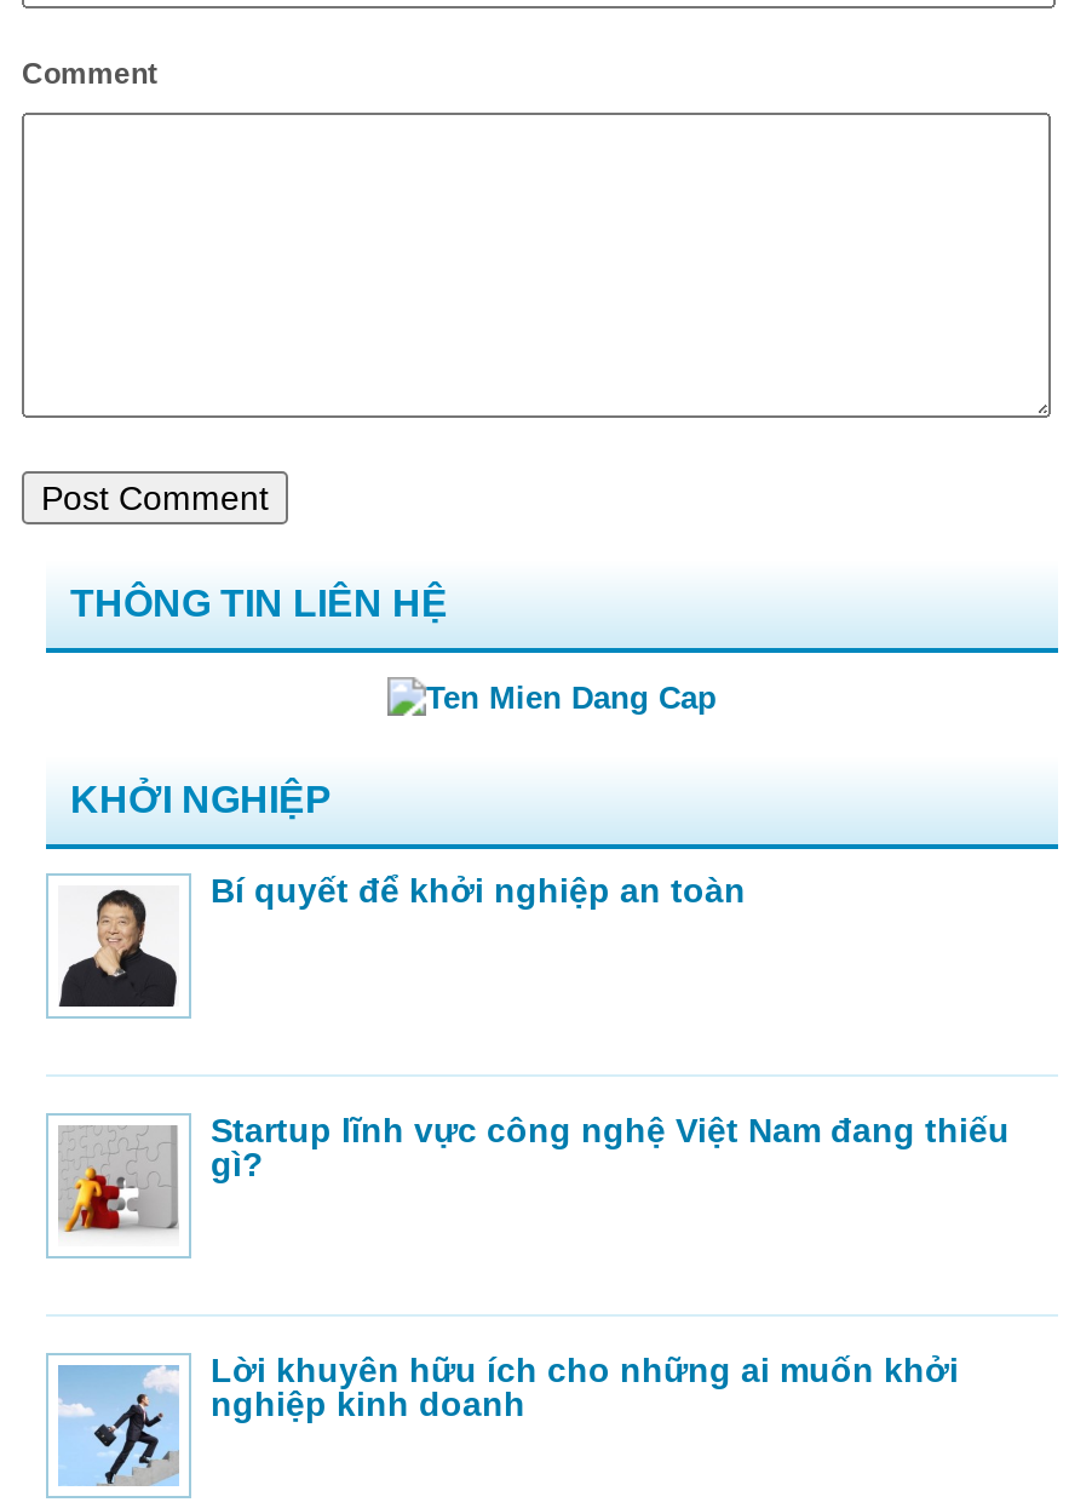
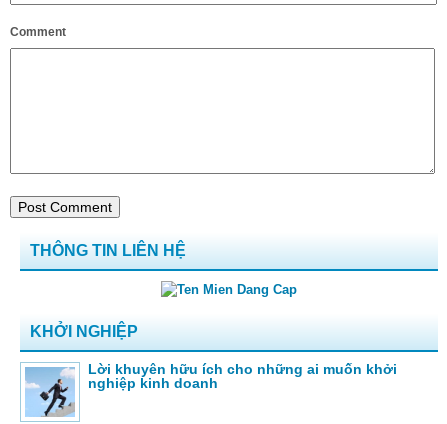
- [image]
- Bí quyết để khởi nghiệp an toàn

- [image]
- Startup lĩnh vực công nghệ Việt Nam đang thiếu
- gì?
